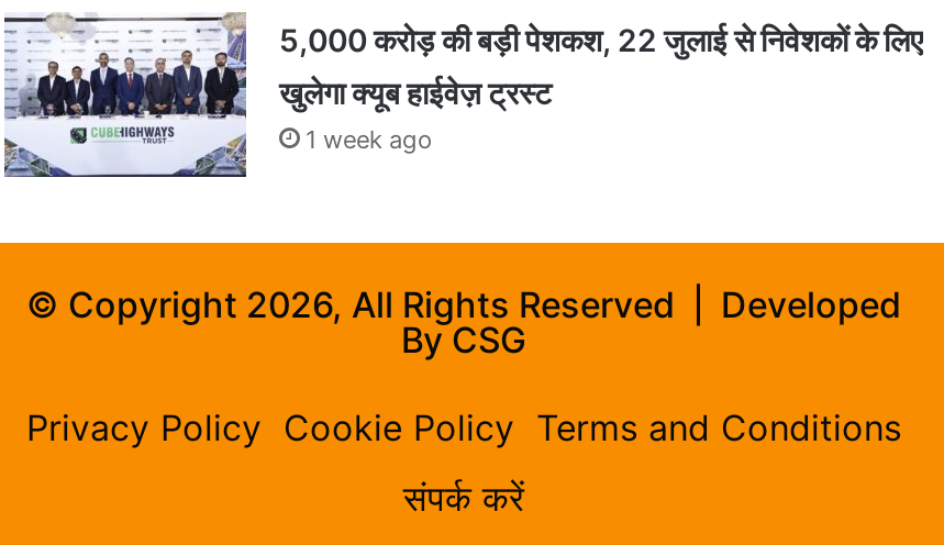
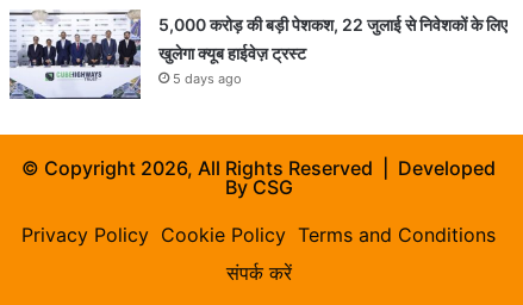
- 1 week ago
+ 5 days ago
